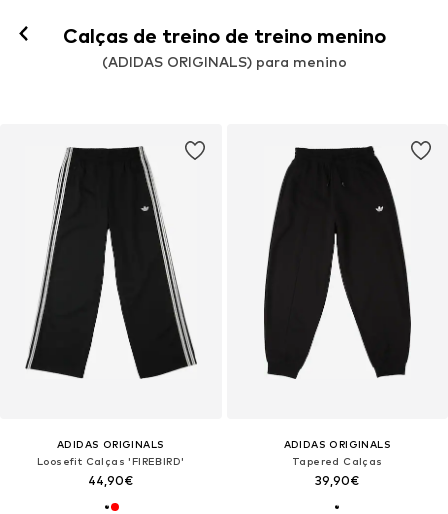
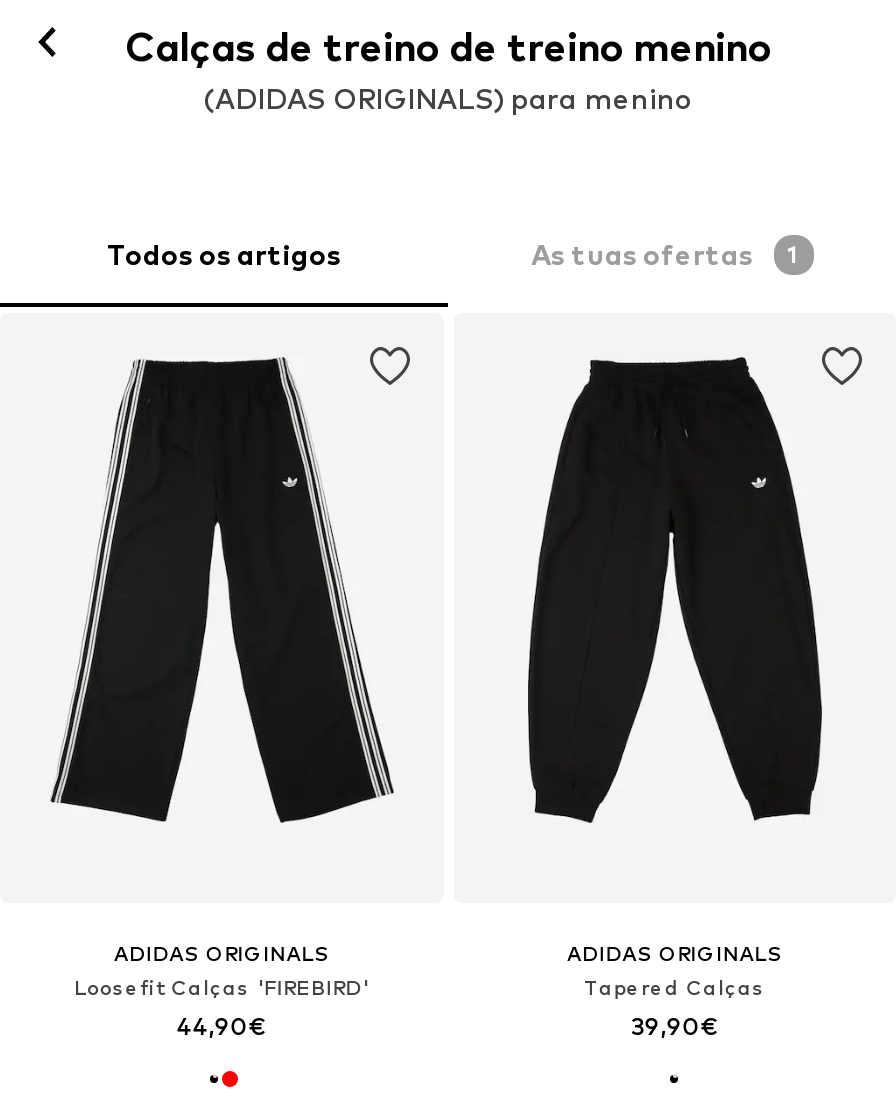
+ Todos os artigos
+ As tuas ofertas
+ 1
